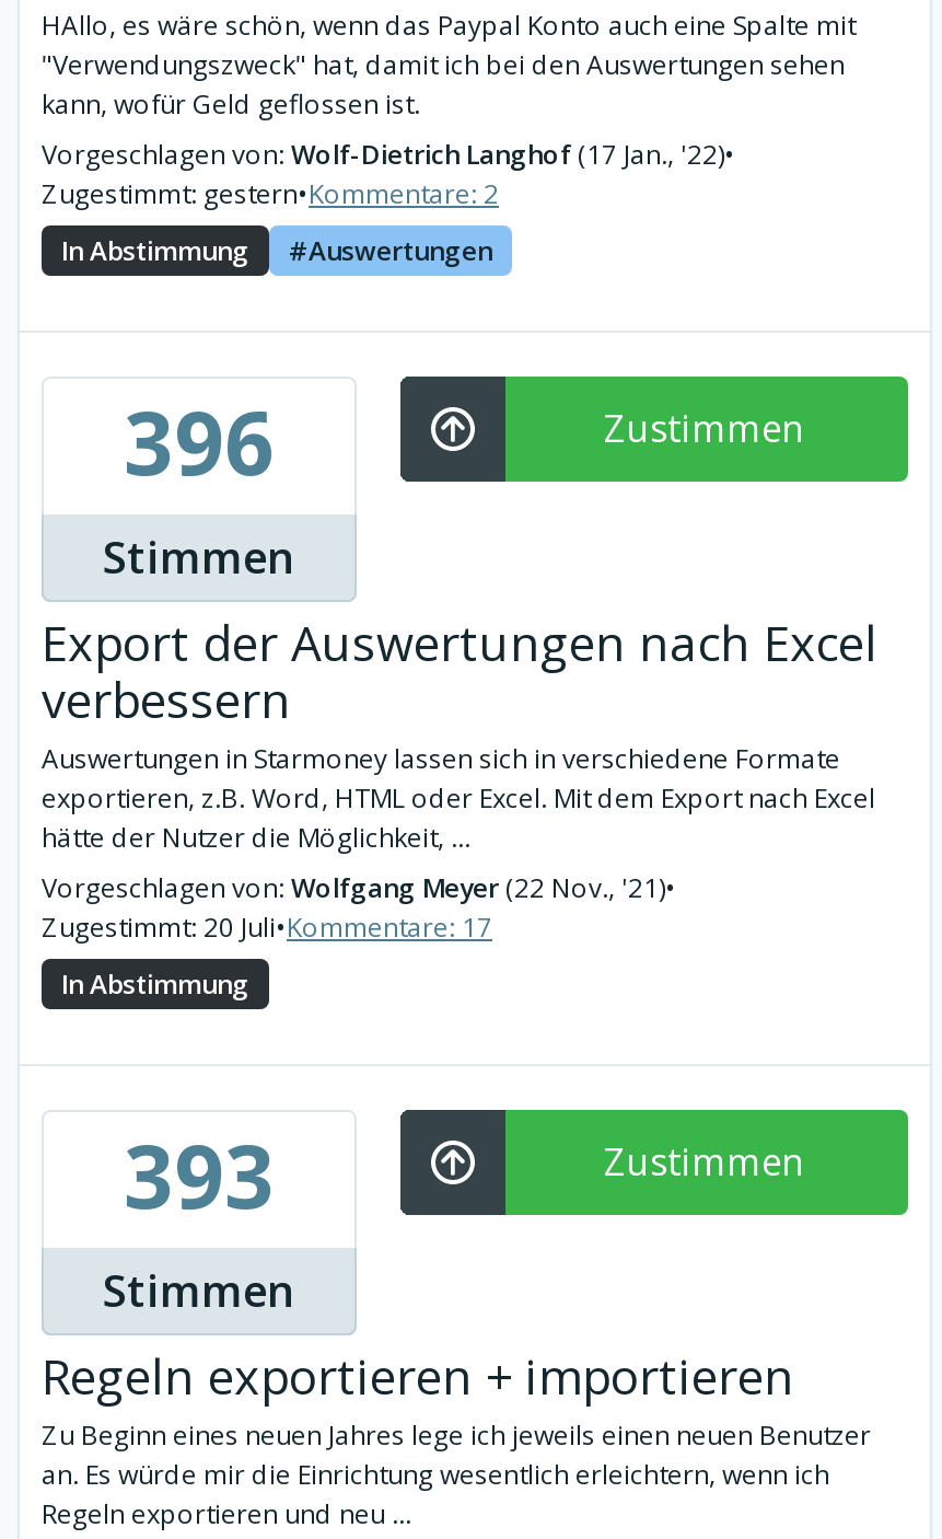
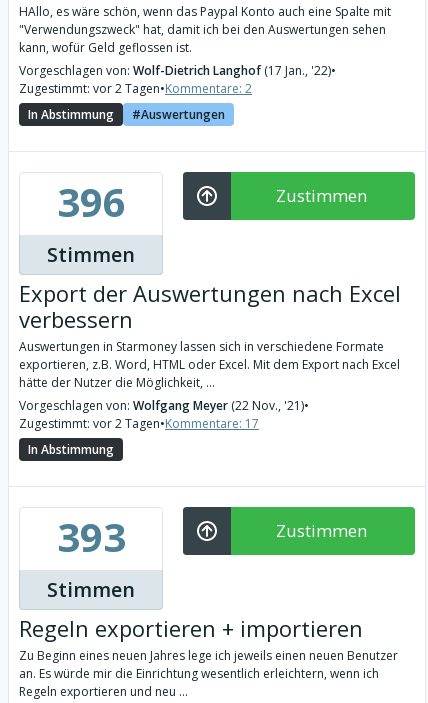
- Zugestimmt: gestern•Kommentare: 2
+ Zugestimmt: vor 2 Tagen•Kommentare: 2

- Zugestimmt: 20 Juli•Kommentare: 17
+ Zugestimmt: vor 2 Tagen•Kommentare: 17
